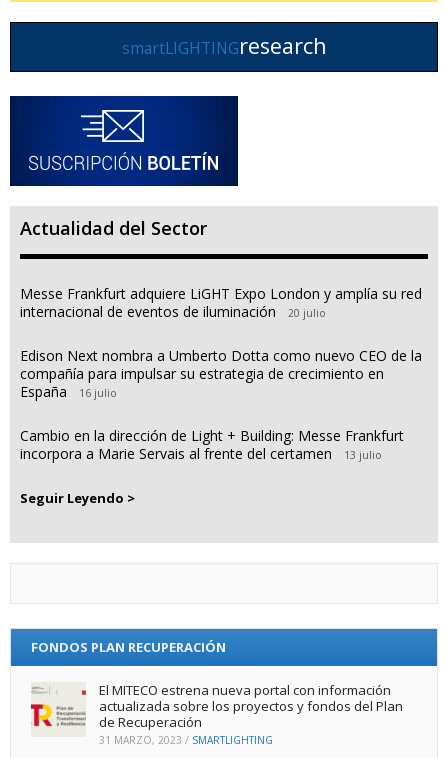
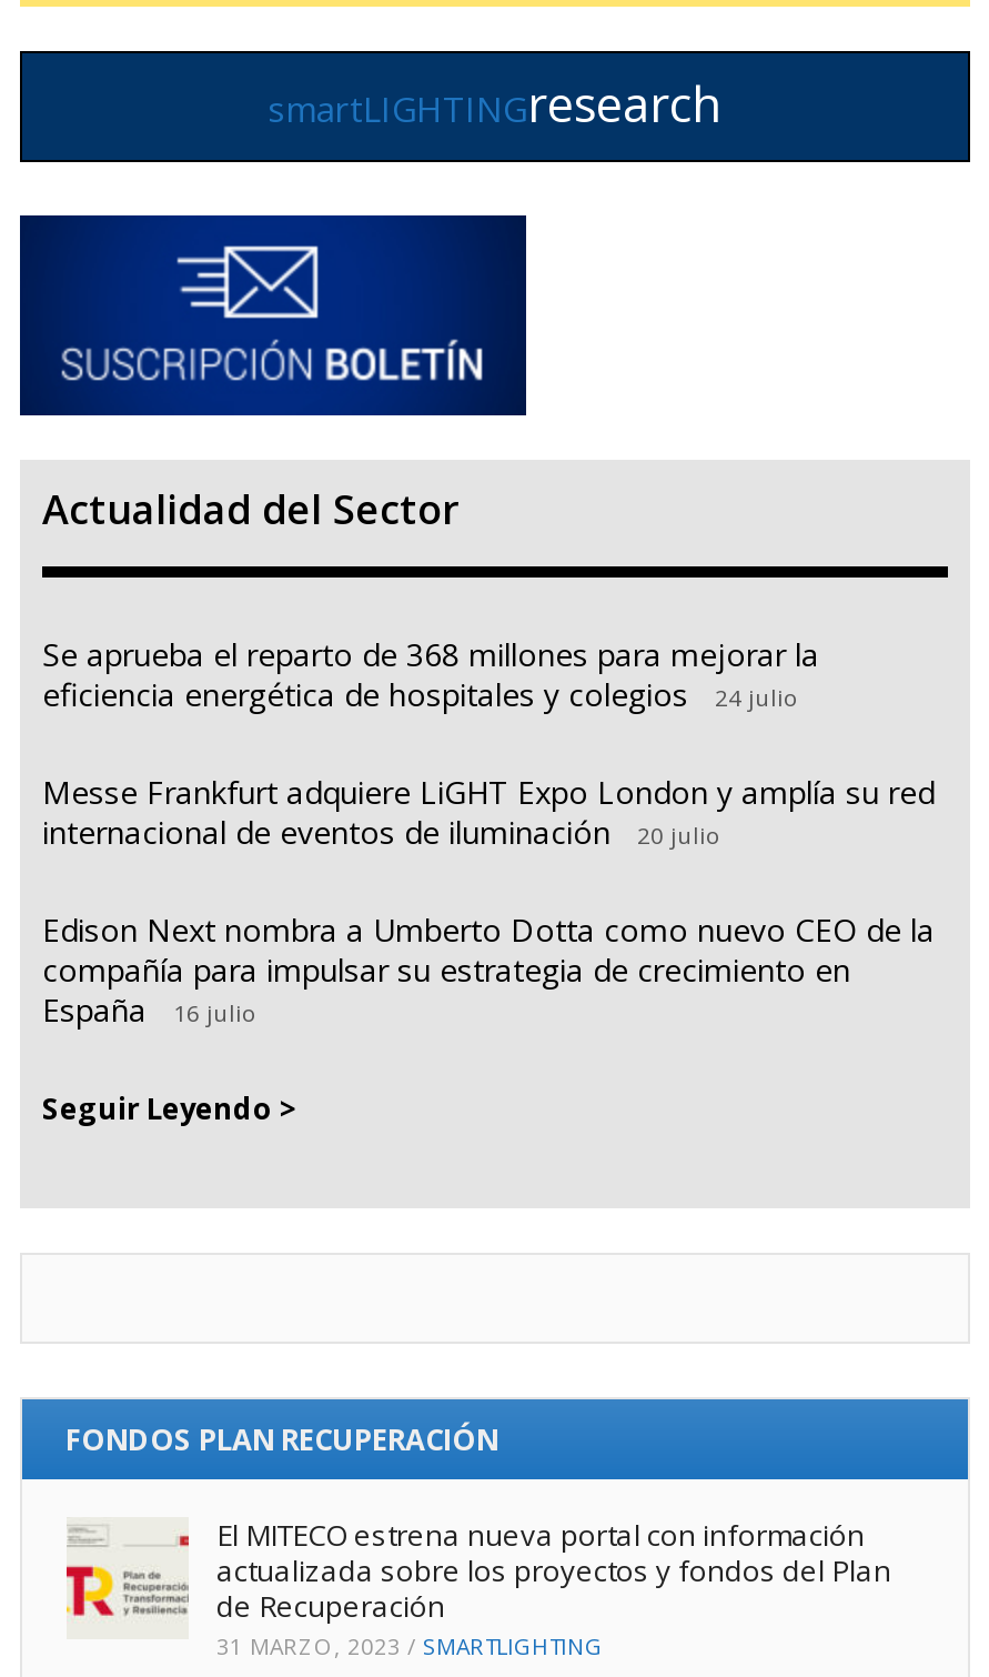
+ Se aprueba el reparto de 368 millones para mejorar la
+ eficiencia energética de hospitales y colegios
+ 24 julio

moved down: Messe Frankfurt adquiere LiGHT Expo London y amplía su red | internacional de eventos de iluminación | 20 julio | Edison Next nombra a Umberto Dotta como nuevo CEO de la | compañía para impulsar su estrategia de crecimiento en | España | 16 julio

- Cambio en la dirección de Light + Building: Messe Frankfurt
- incorpora a Marie Servais al frente del certamen
- 13 julio
